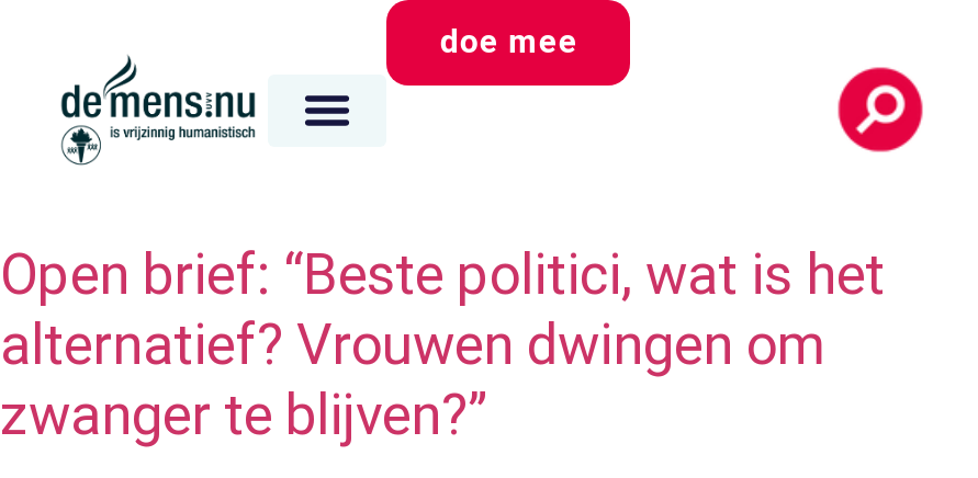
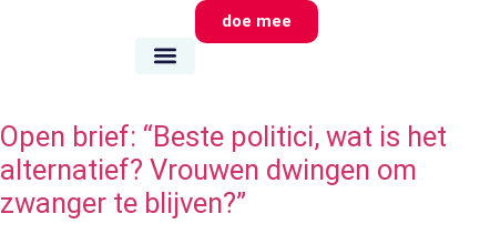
- [image]

- [image]
